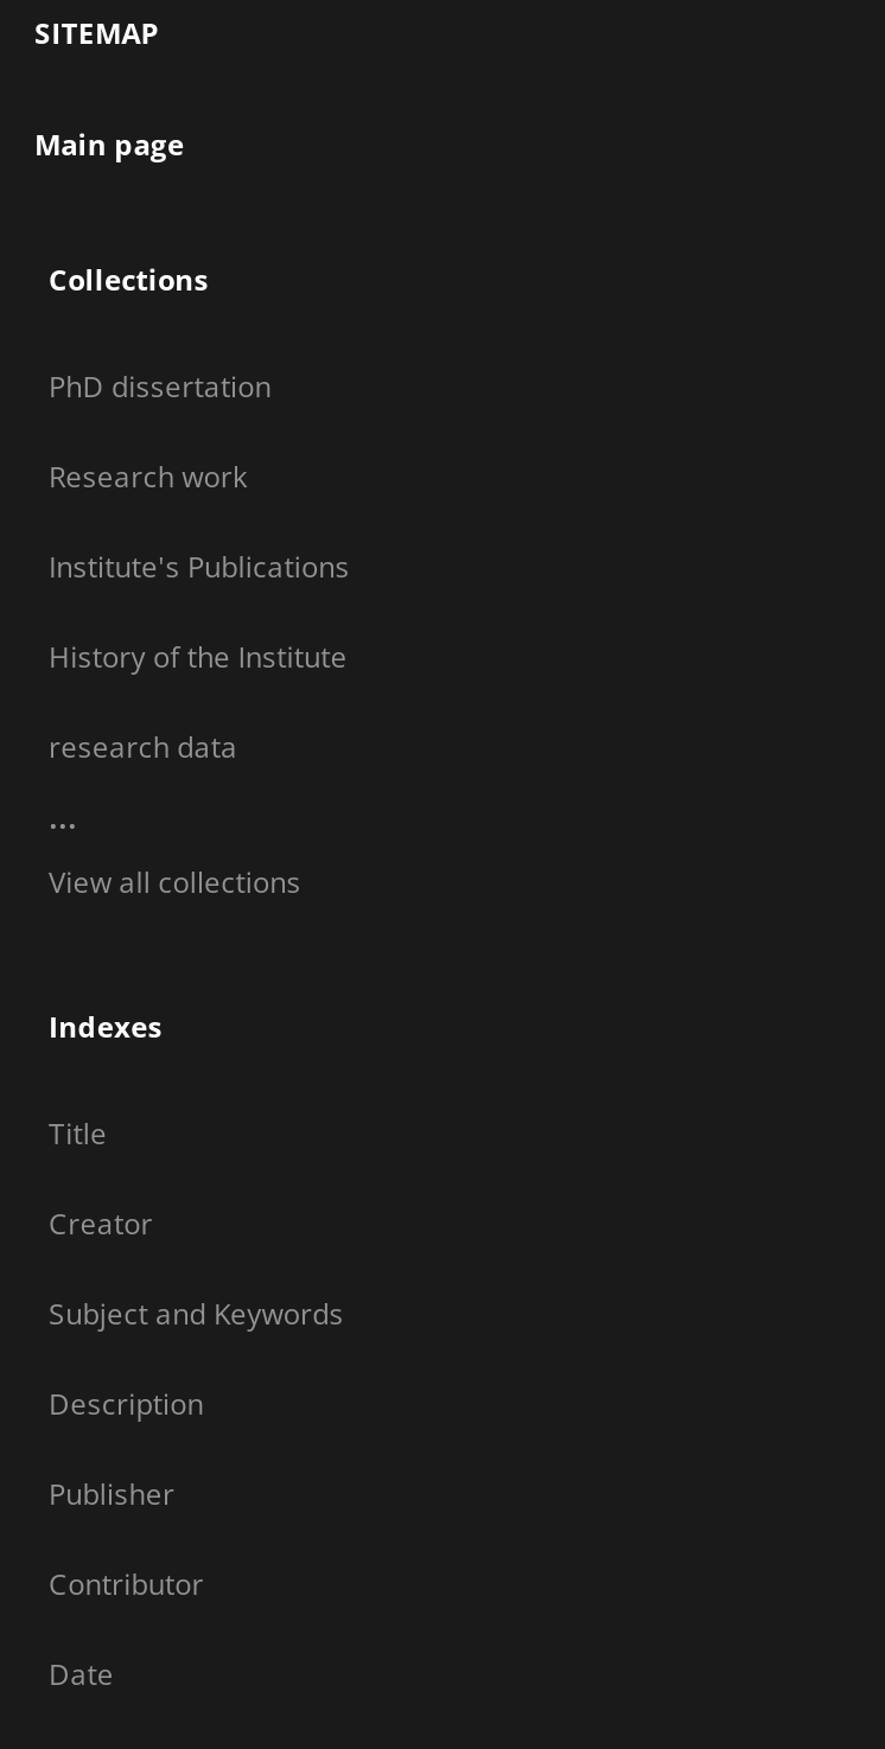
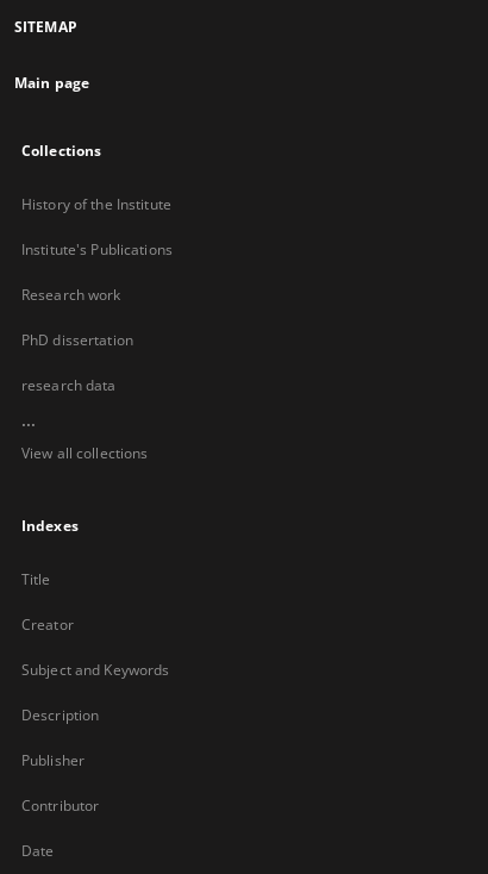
moved down: Institute's Publications | Research work | PhD dissertation

moved up: History of the Institute
